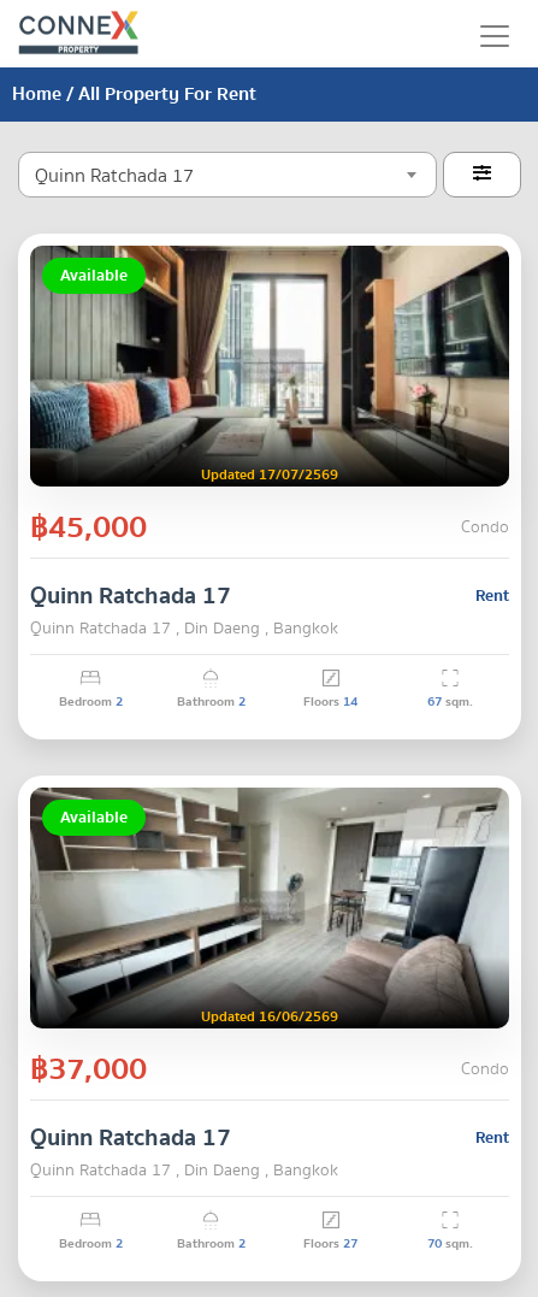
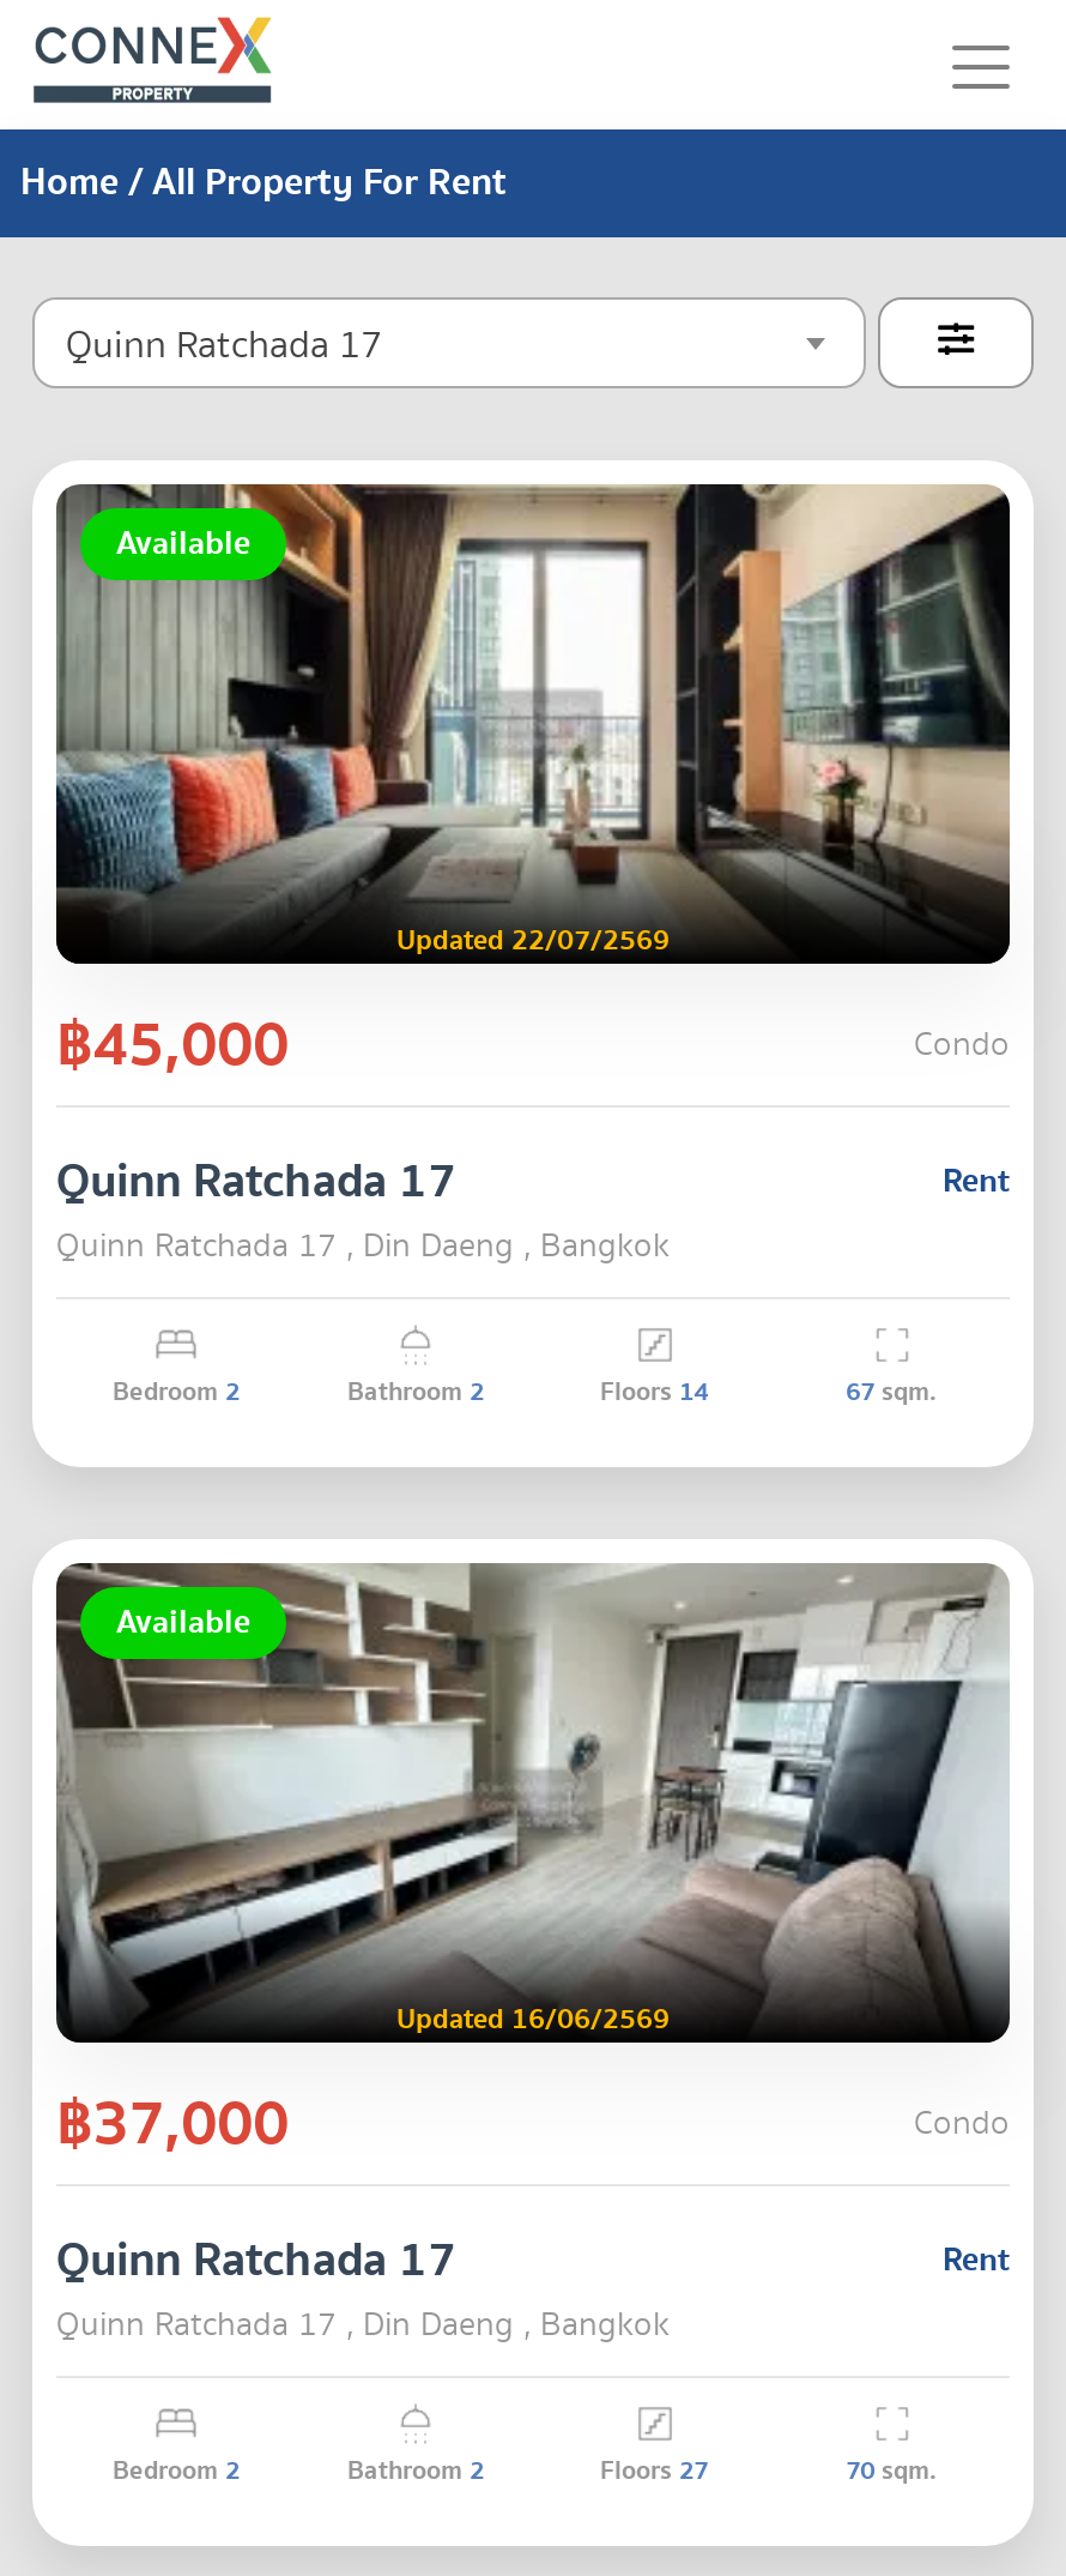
- Updated 17/07/2569
+ Updated 22/07/2569
